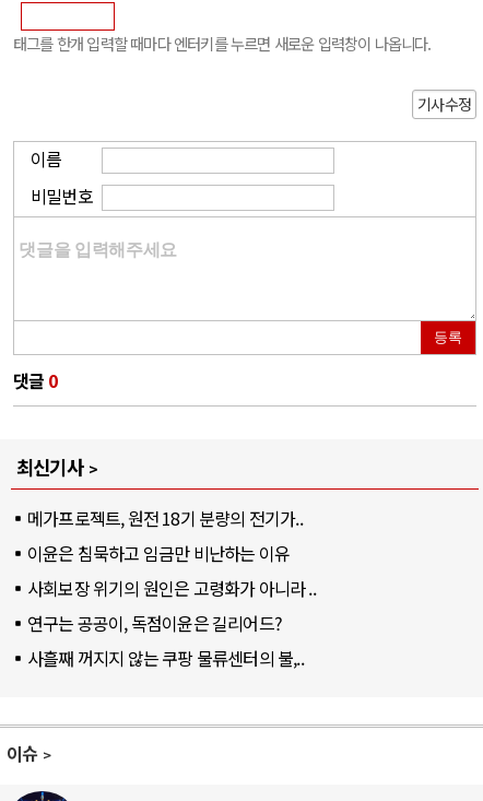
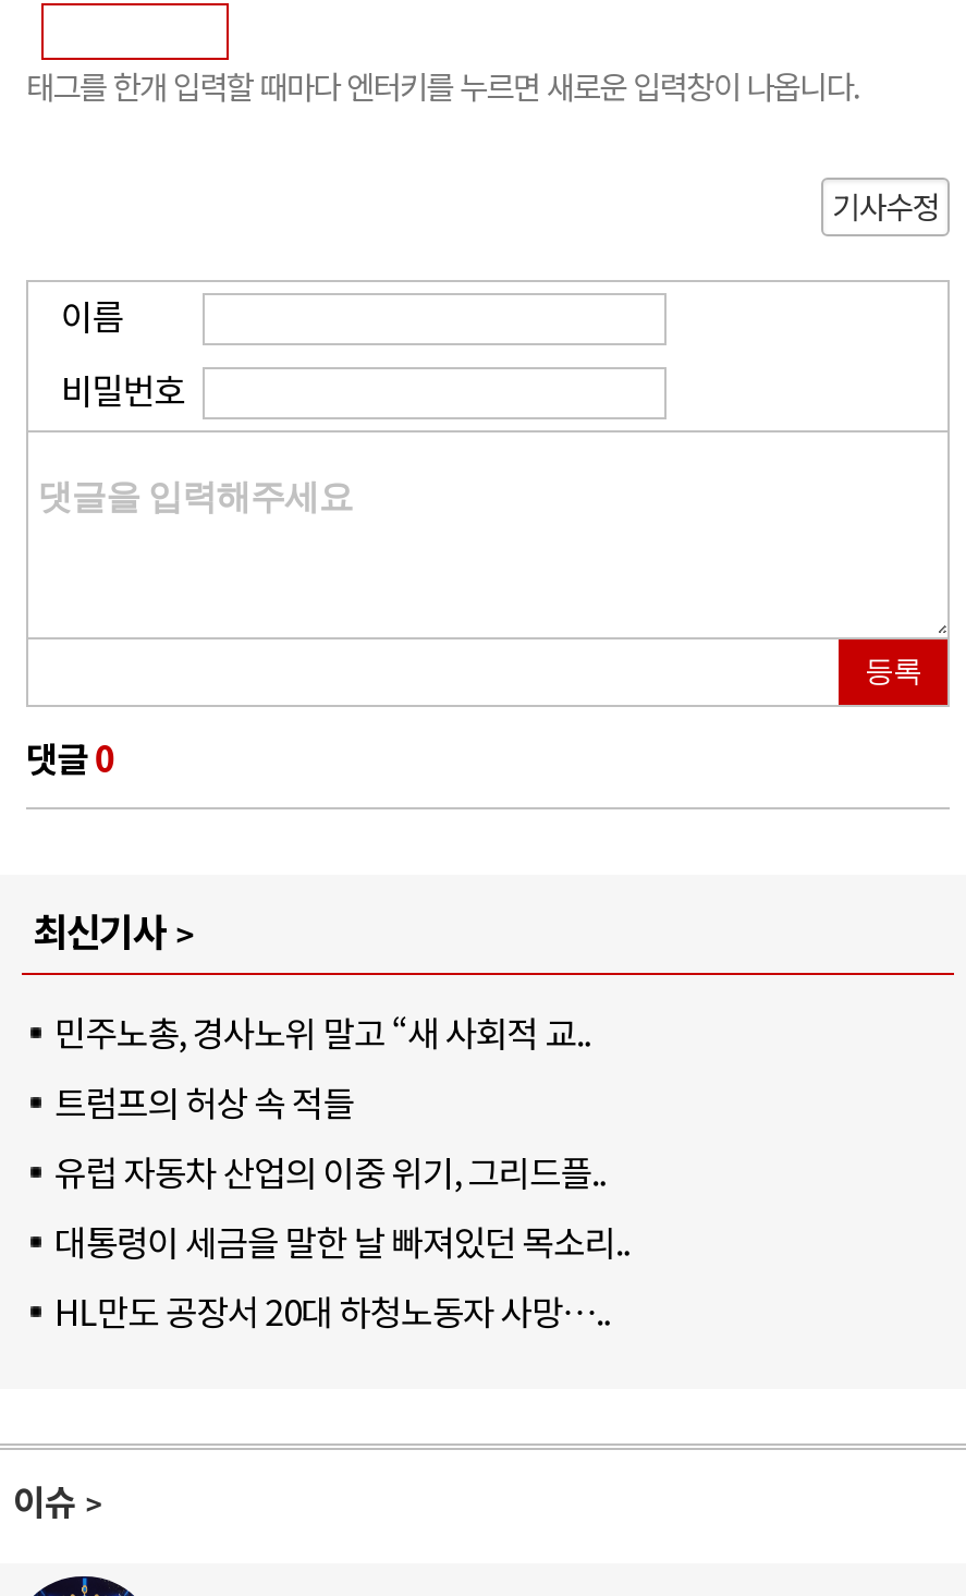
- 메가프로젝트, 원전 18기 분량의 전기가..
- 이윤은 침묵하고 임금만 비난하는 이유
- 사회보장 위기의 원인은 고령화가 아니라 ..
- 연구는 공공이, 독점이윤은 길리어드?
- 사흘째 꺼지지 않는 쿠팡 물류센터의 불,..
+ 민주노총, 경사노위 말고 “새 사회적 교..
+ 트럼프의 허상 속 적들
+ 유럽 자동차 산업의 이중 위기, 그리드플..
+ 대통령이 세금을 말한 날 빠져있던 목소리..
+ HL만도 공장서 20대 하청노동자 사망…..
